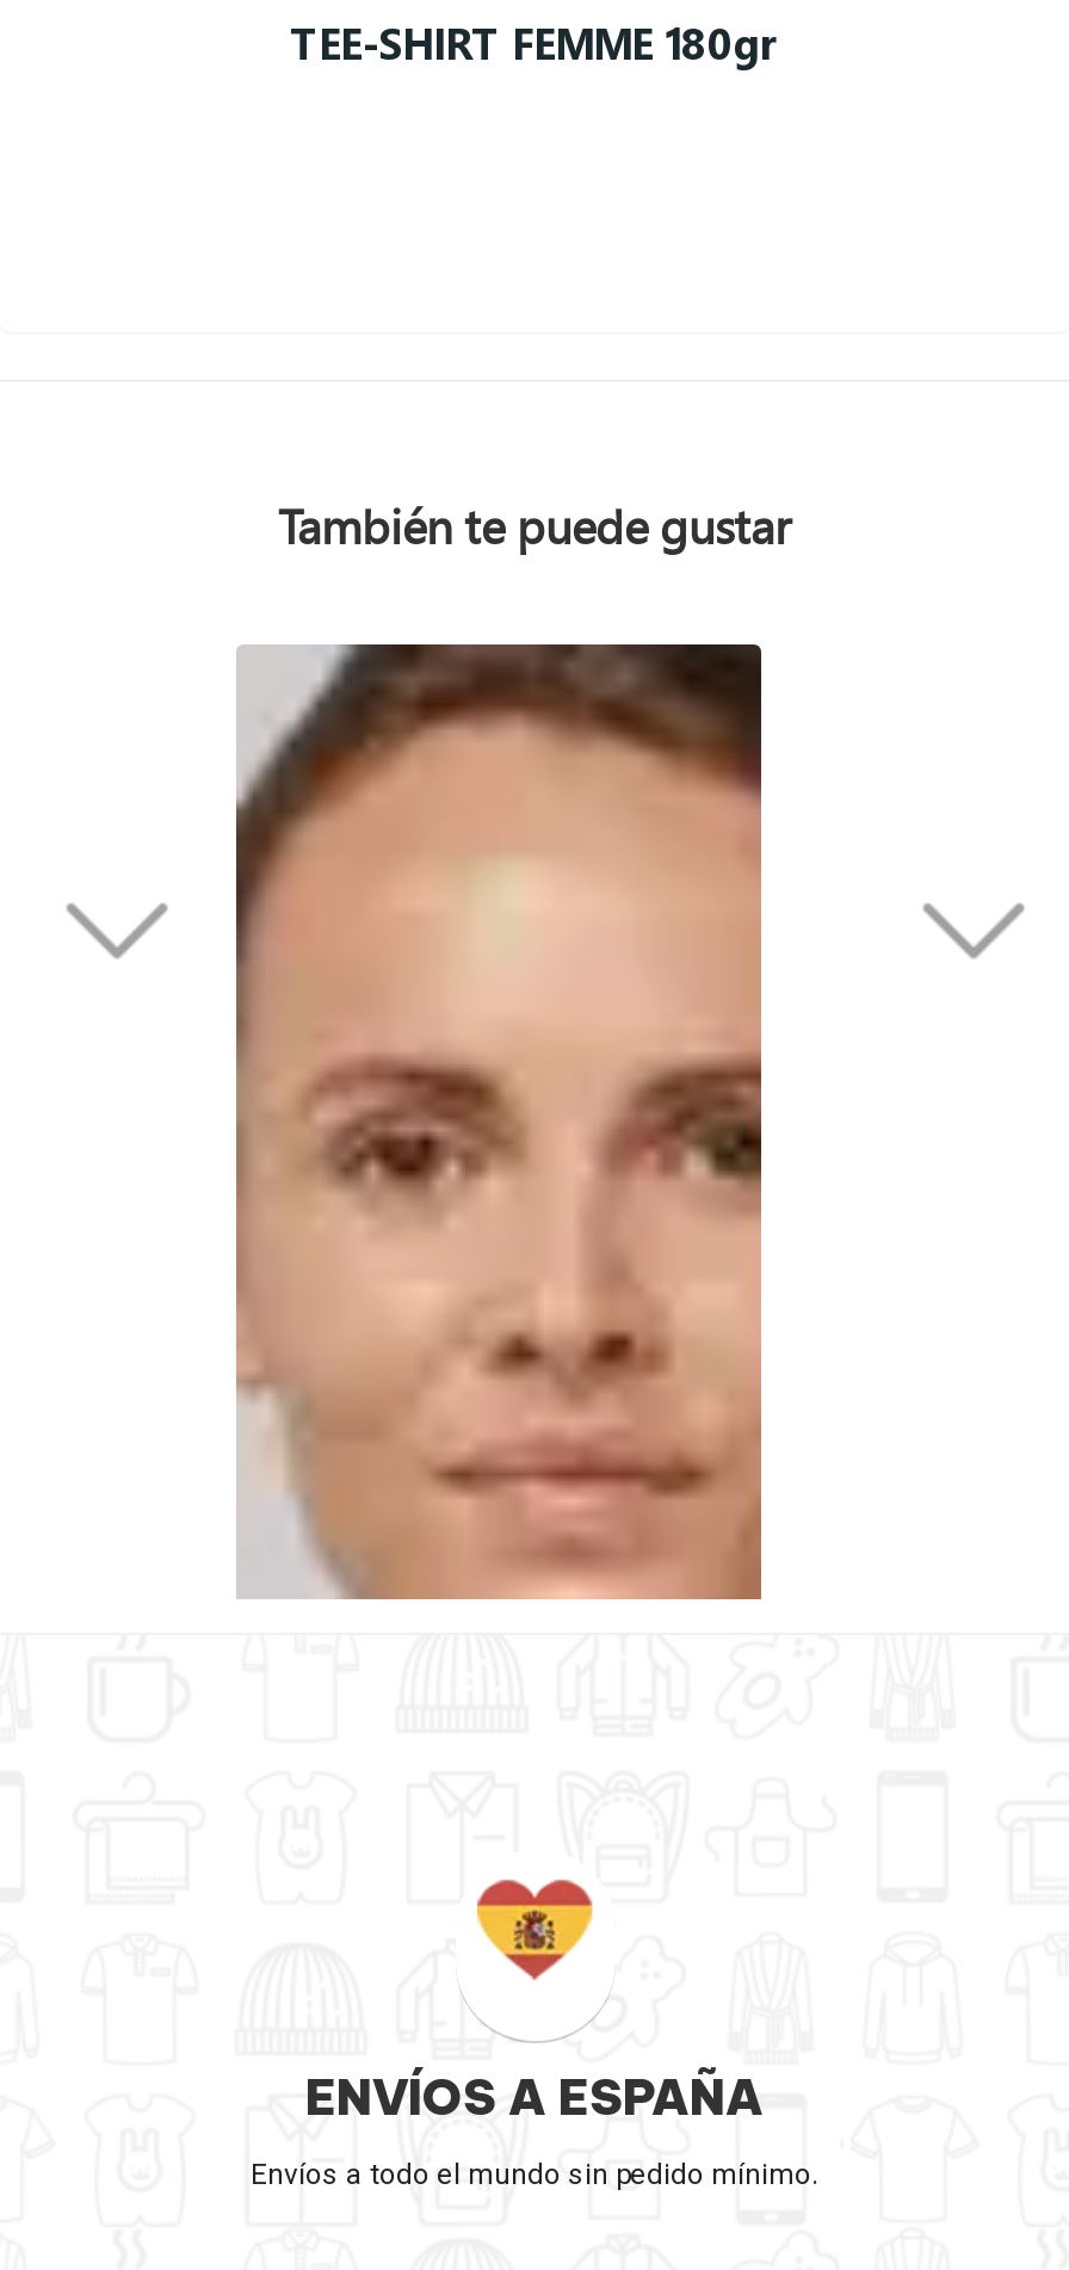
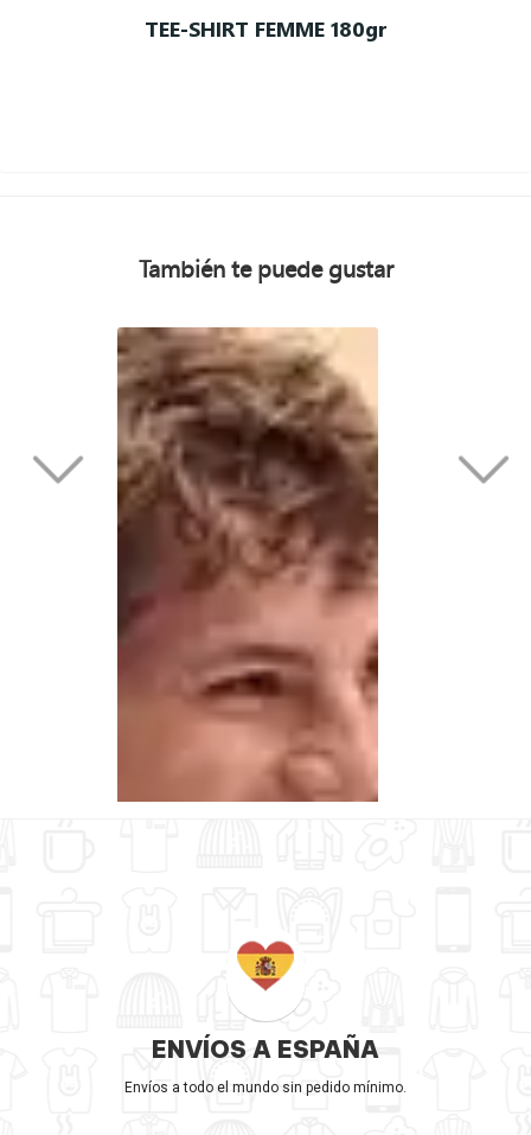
- [image]
+ [image]
